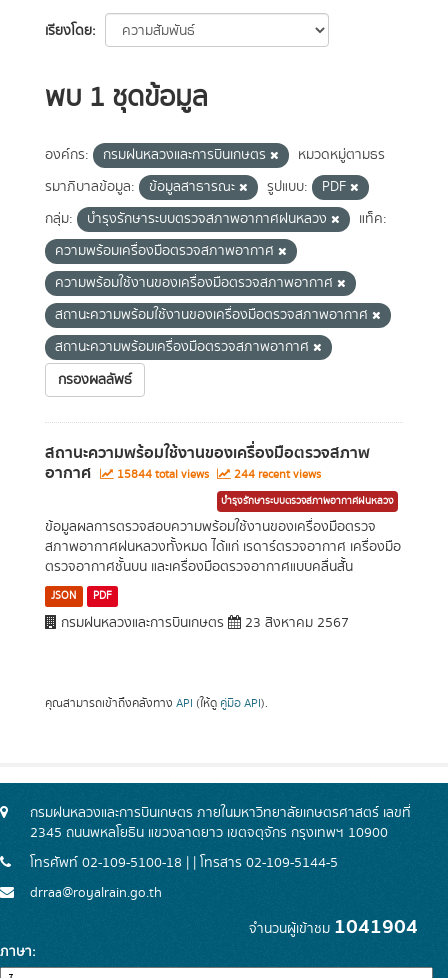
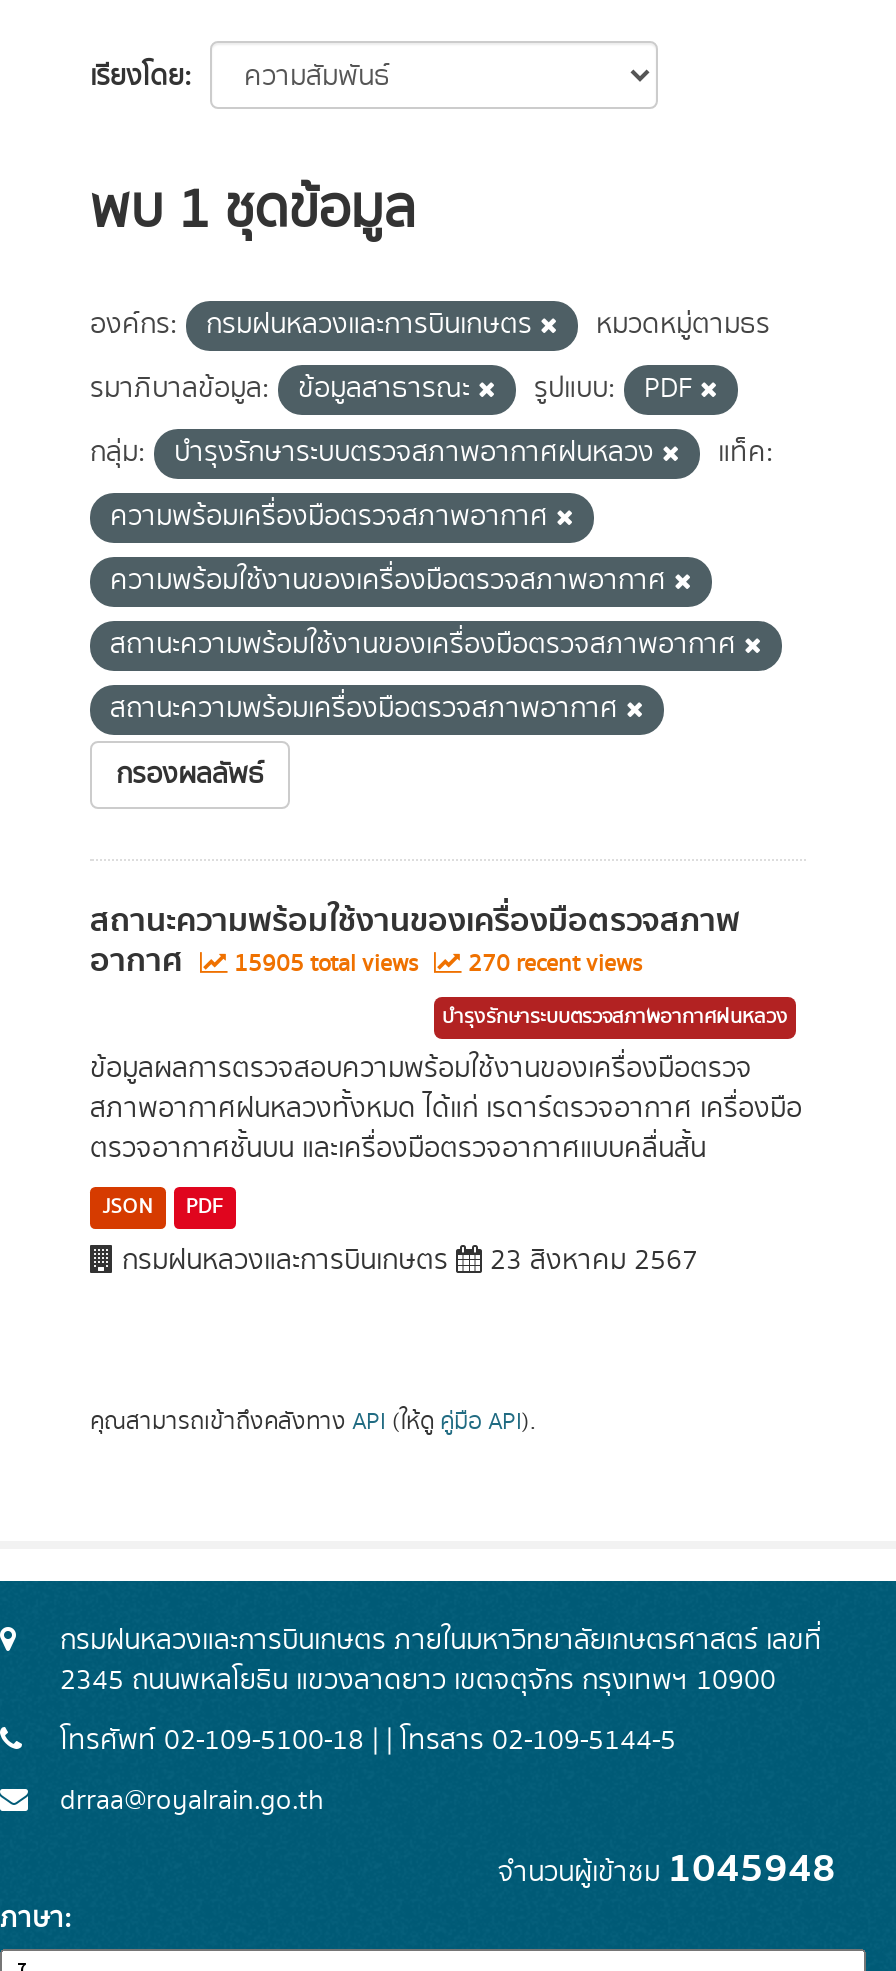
- 15844 total views
+ 15905 total views

- 244 recent views
+ 270 recent views

- จำนวนผู้เข้าชม1041904
+ จำนวนผู้เข้าชม1045948
